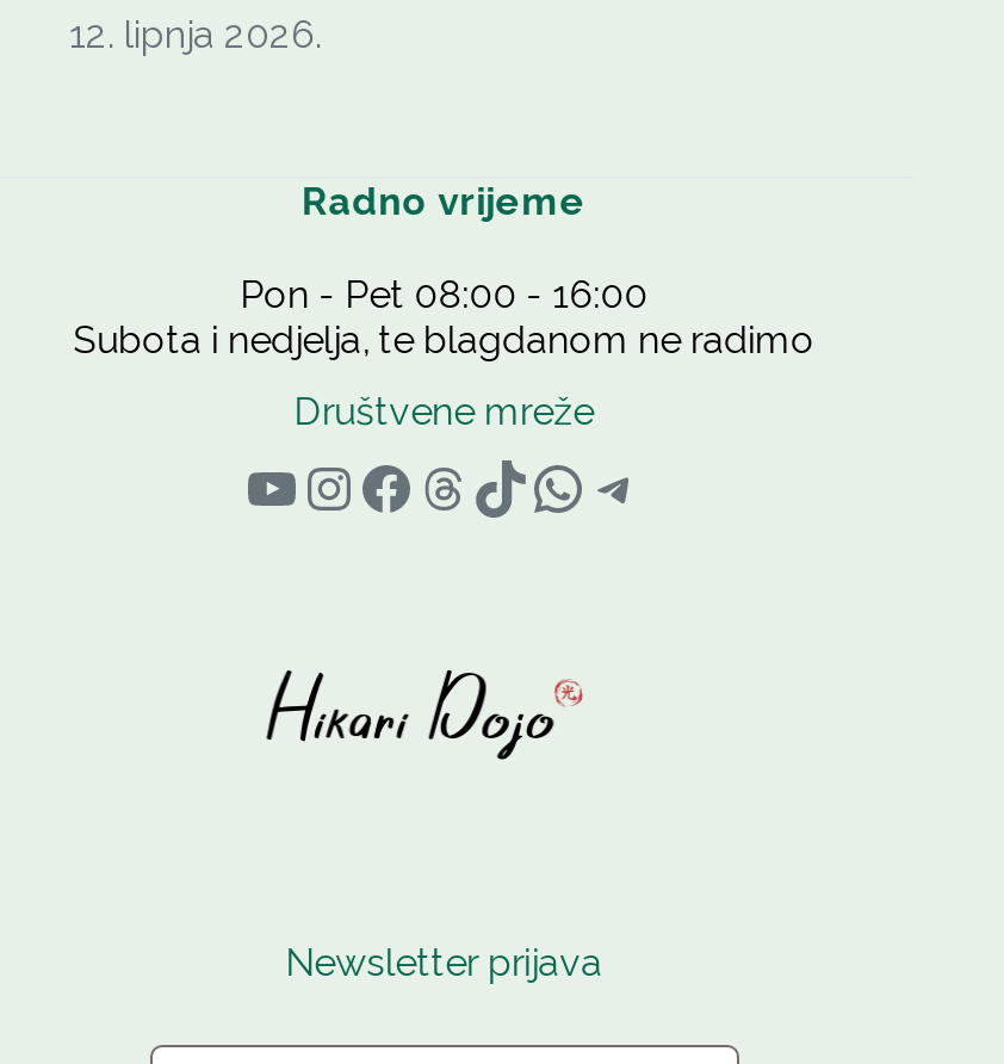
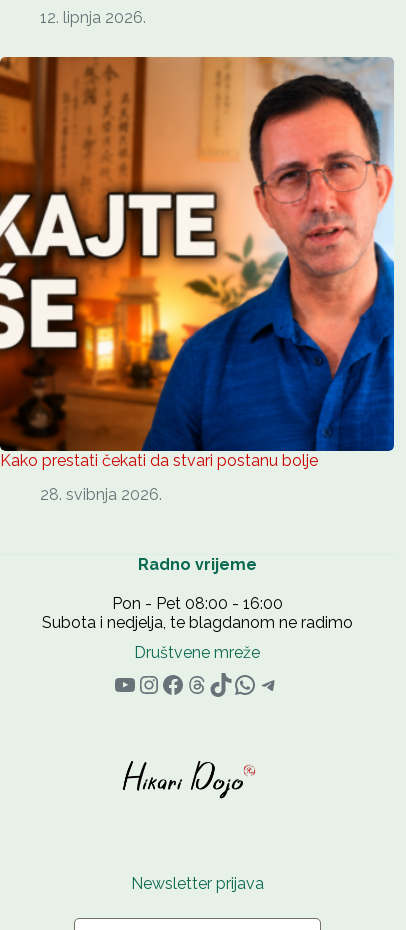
+ [image]
+ Kako prestati čekati da stvari postanu bolje
+ 28. svibnja 2026.
